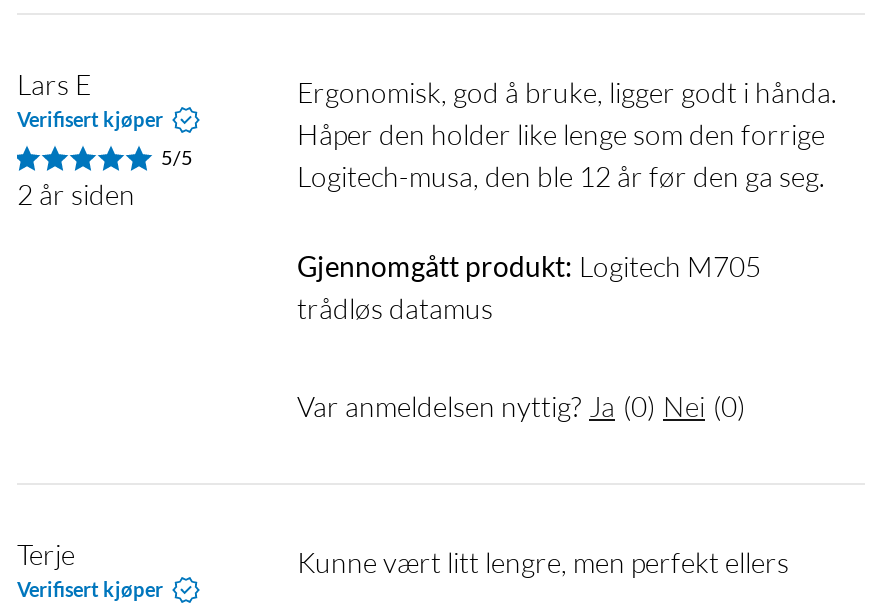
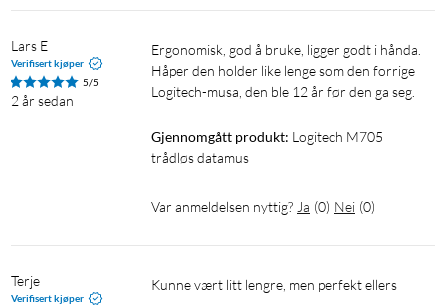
- 2 år siden
+ 2 år sedan
